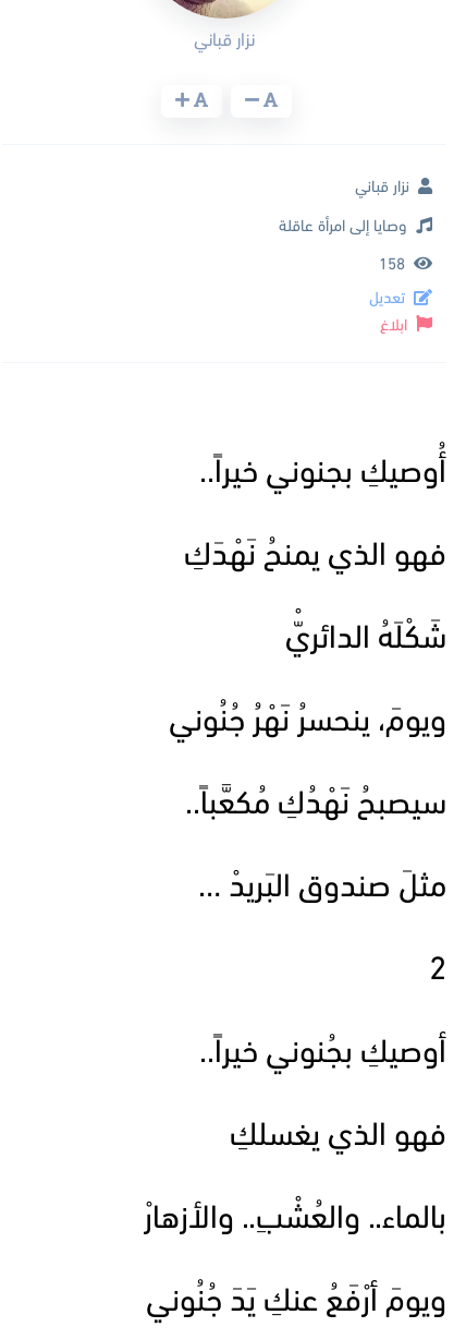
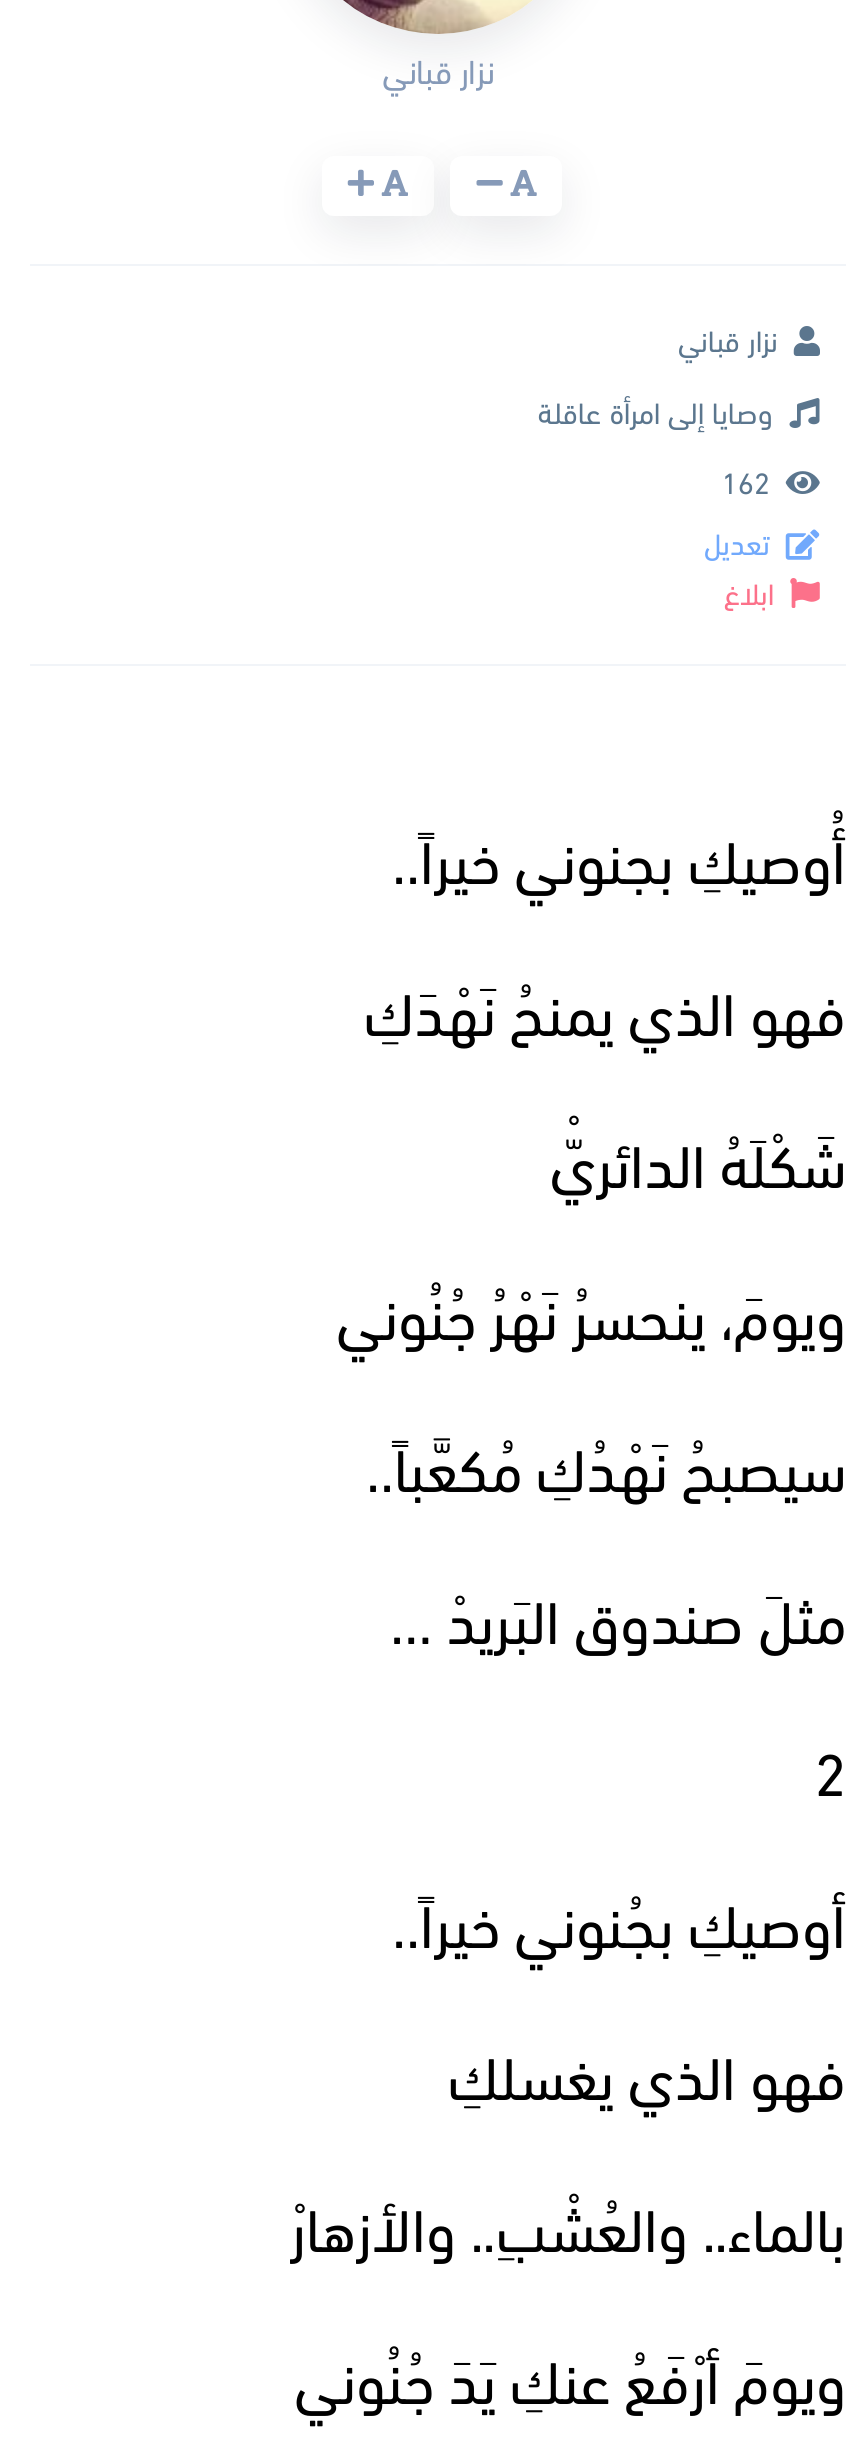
- 158
+ 162
